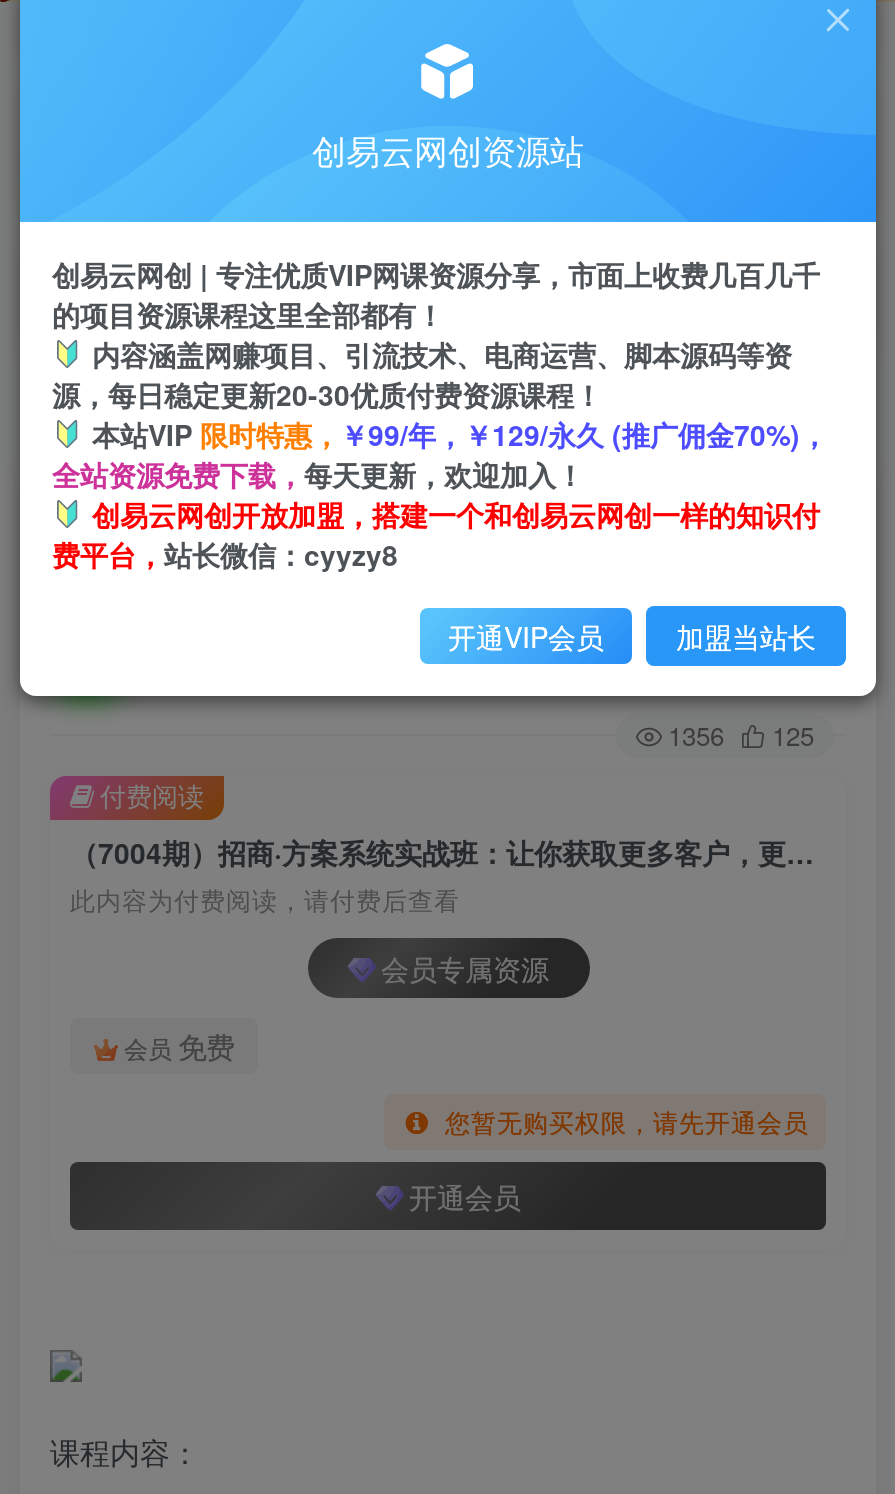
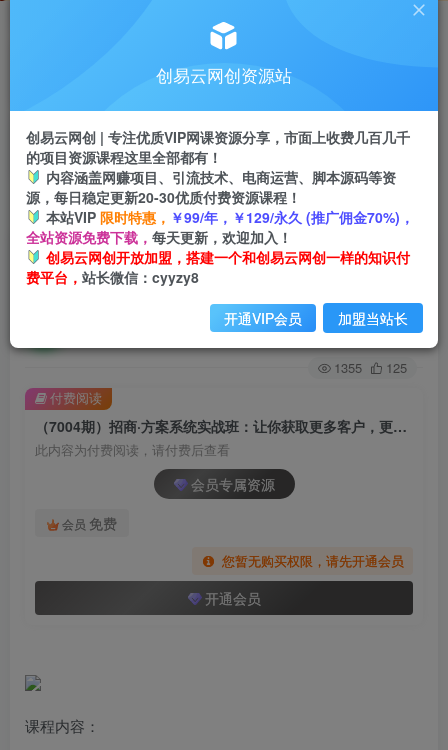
- 1356 125
+ 1355 125
